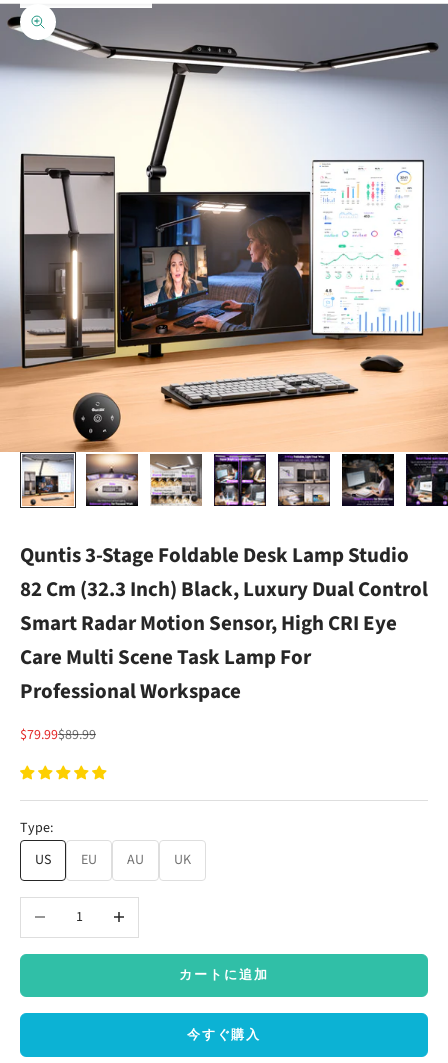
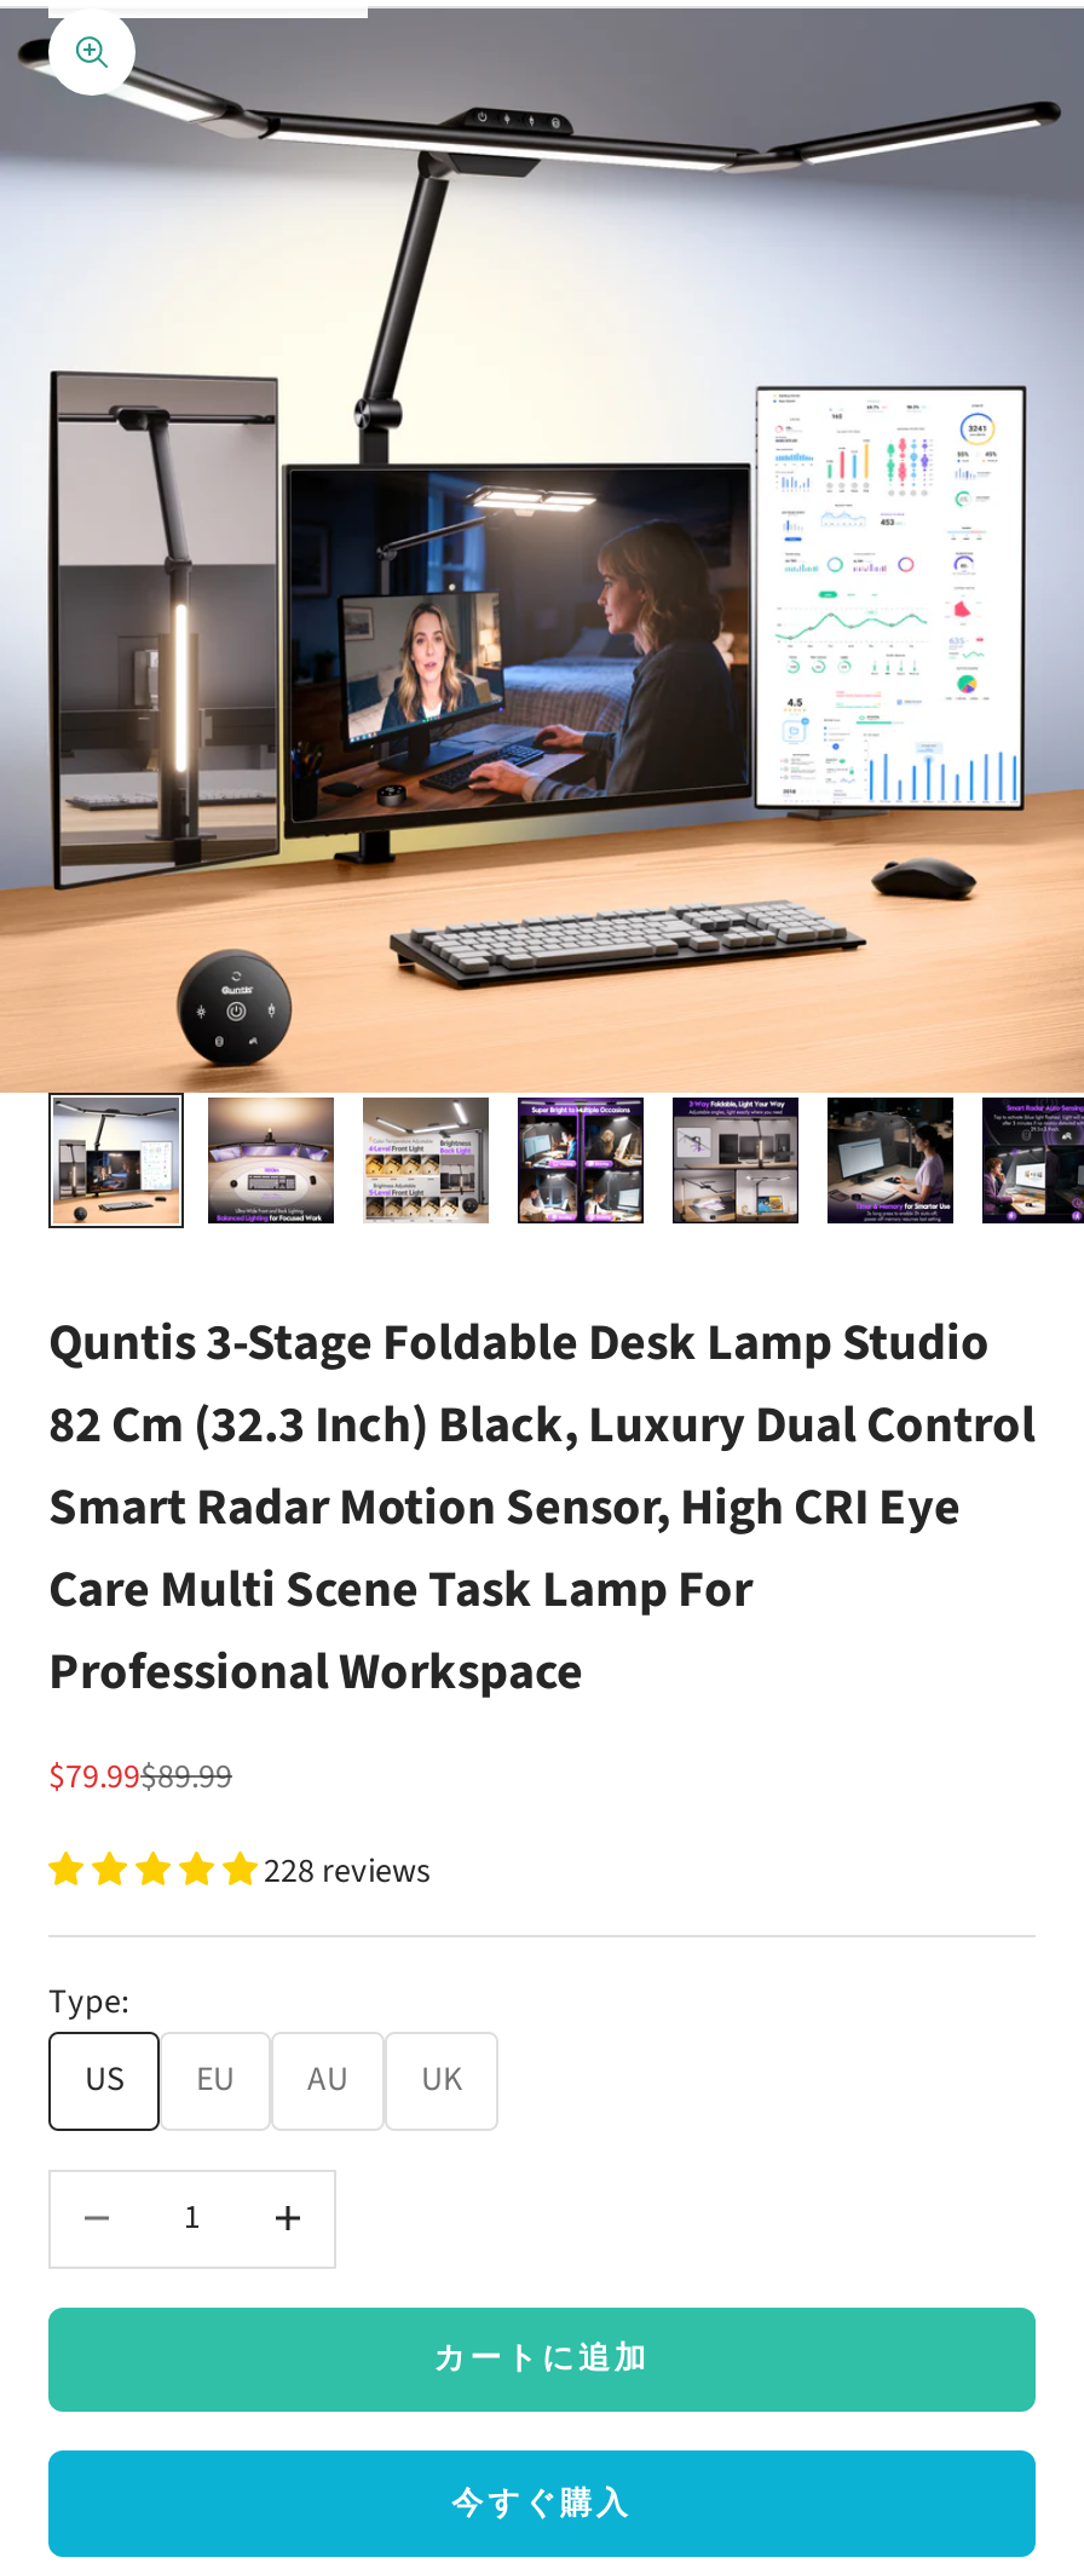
+ 228 reviews
